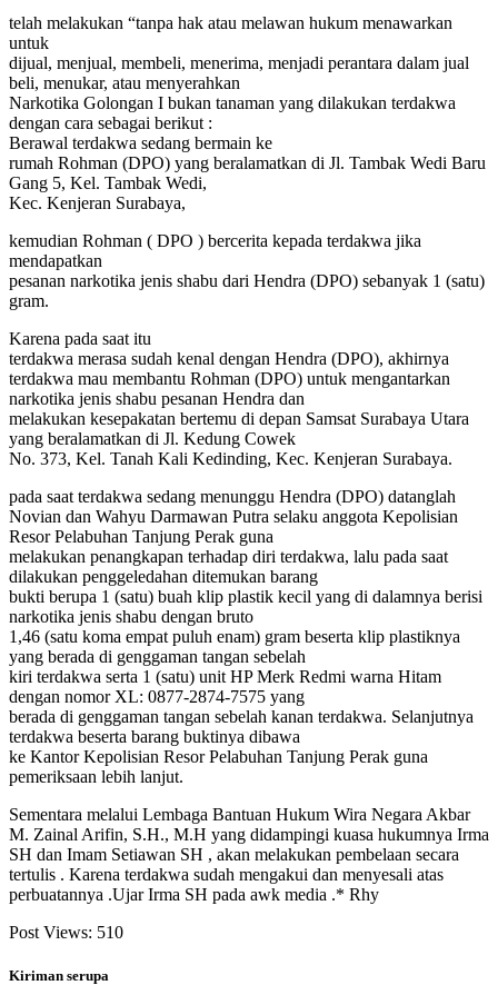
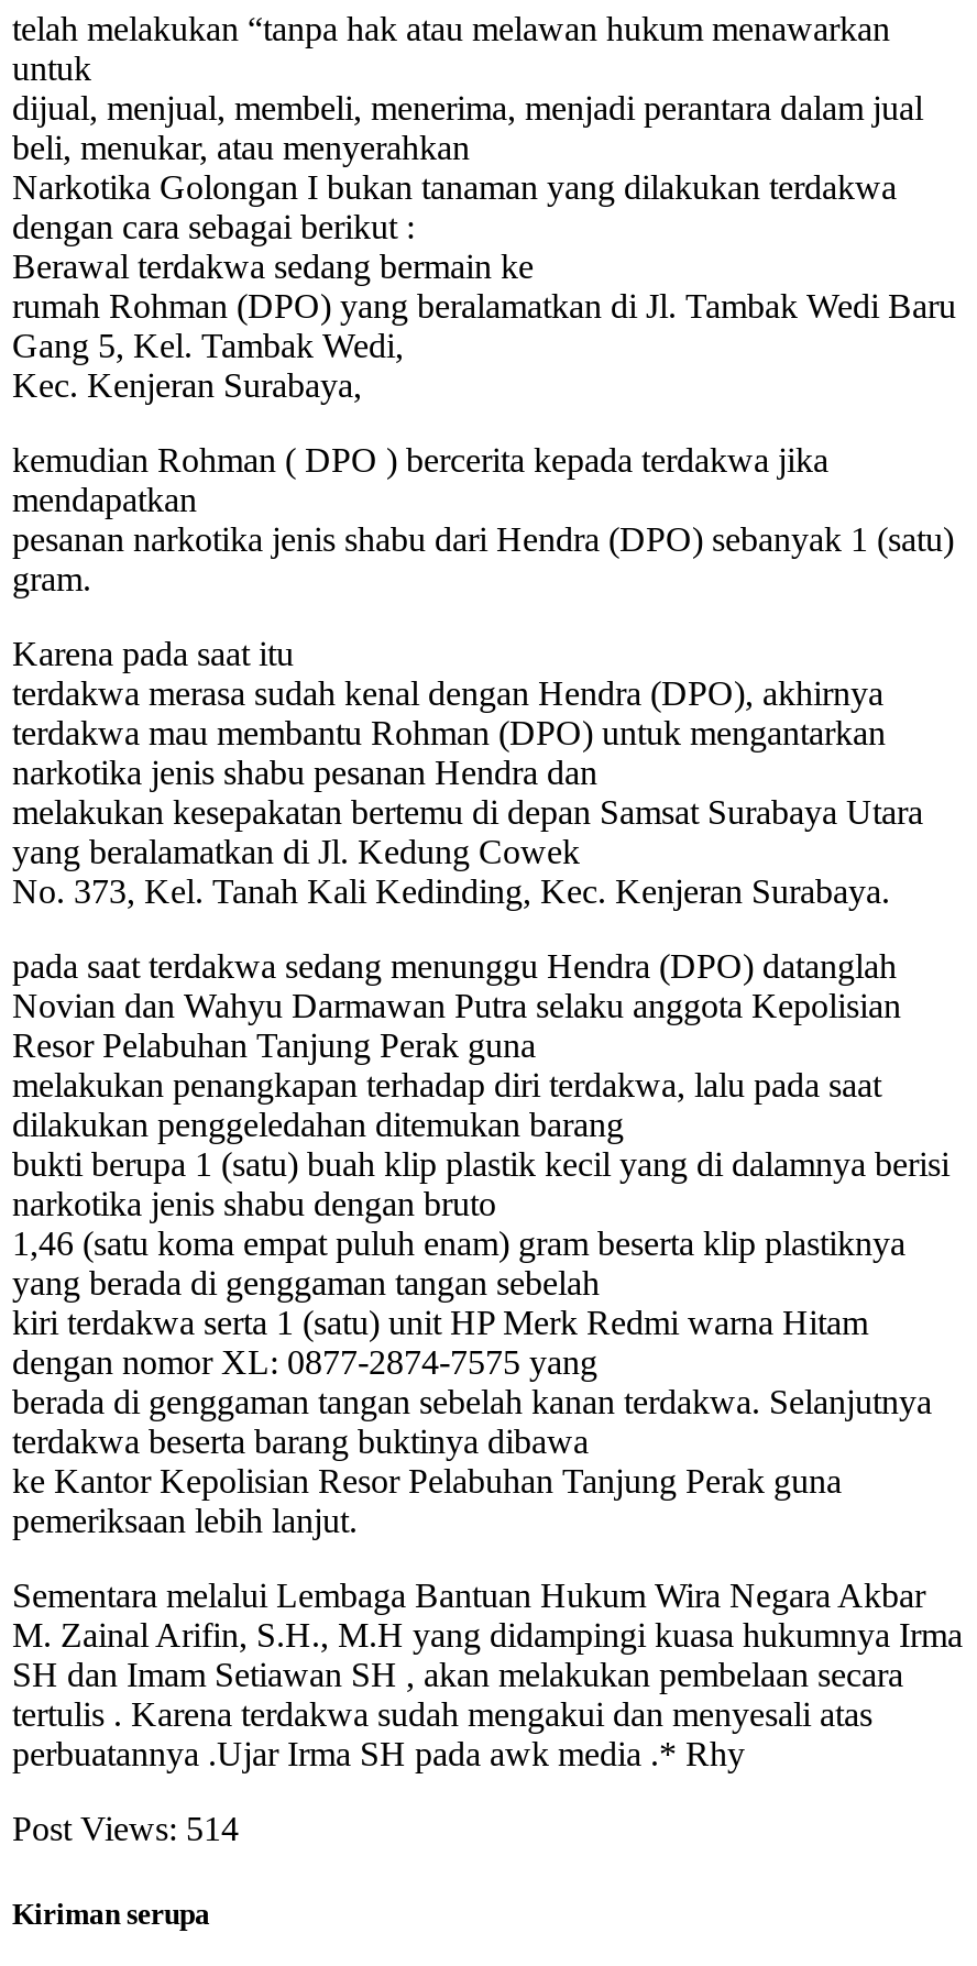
- Post Views: 510
+ Post Views: 514
